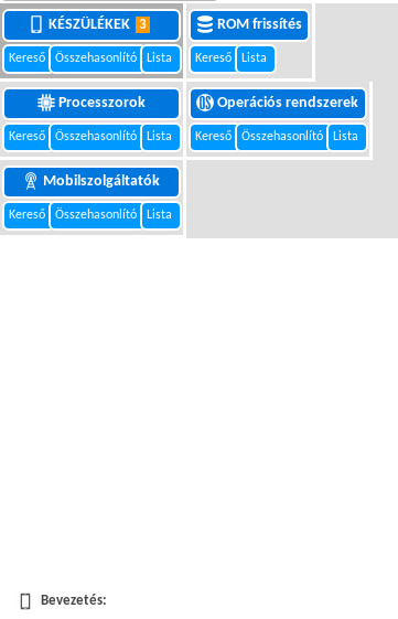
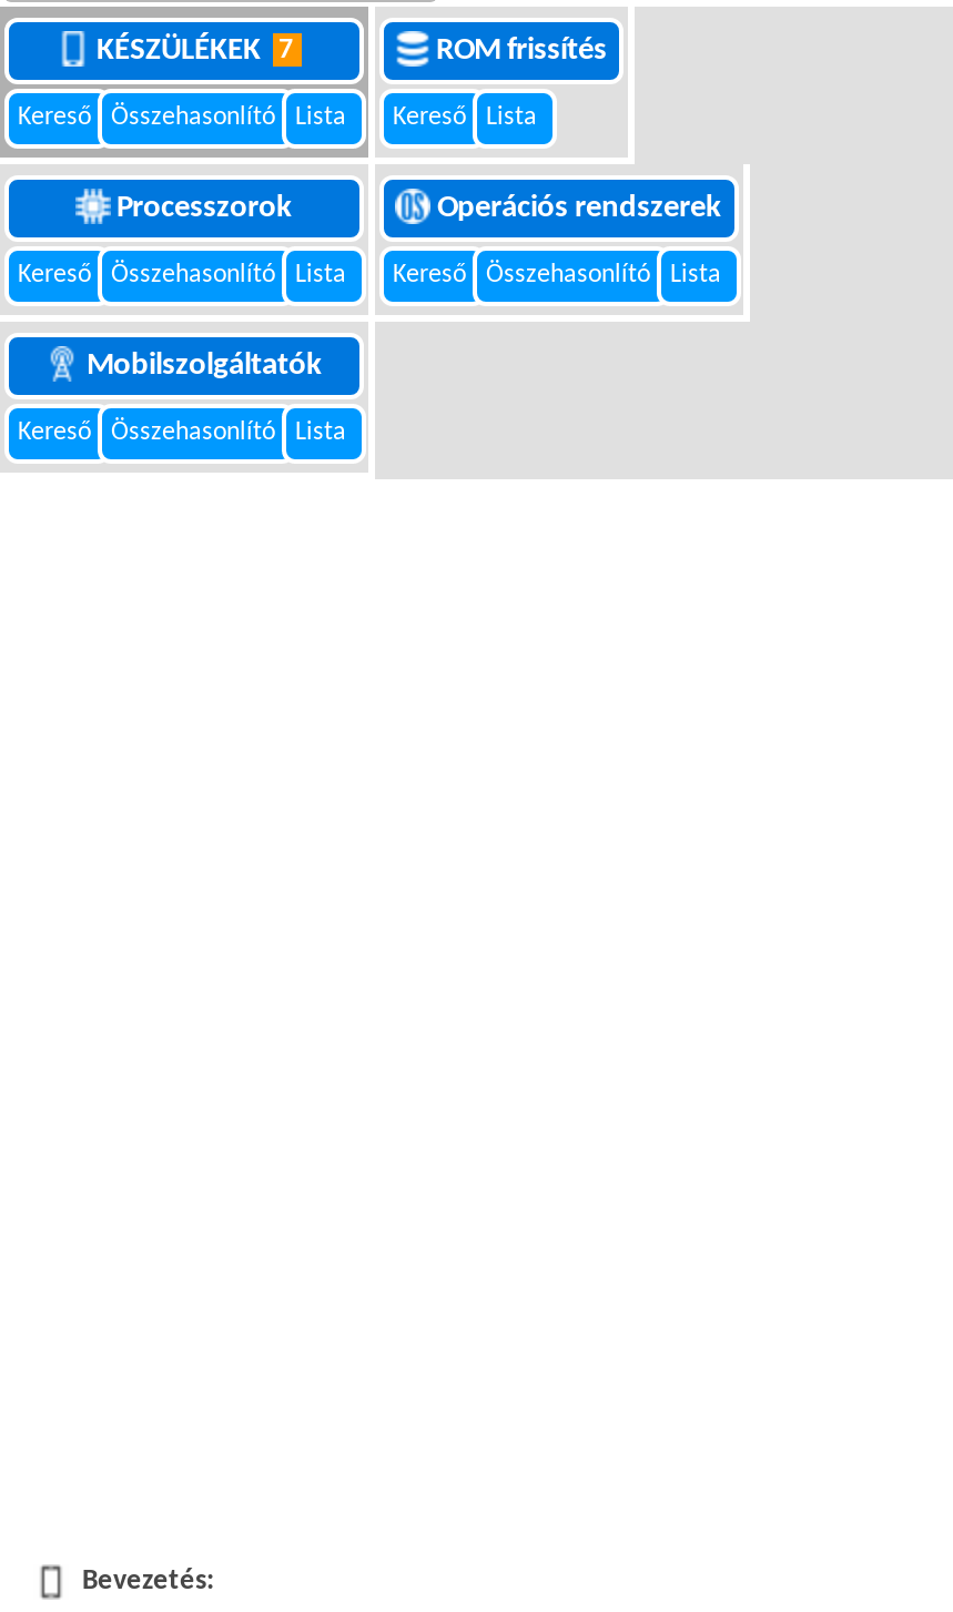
- KÉSZÜLÉKEK 3
+ KÉSZÜLÉKEK 7
